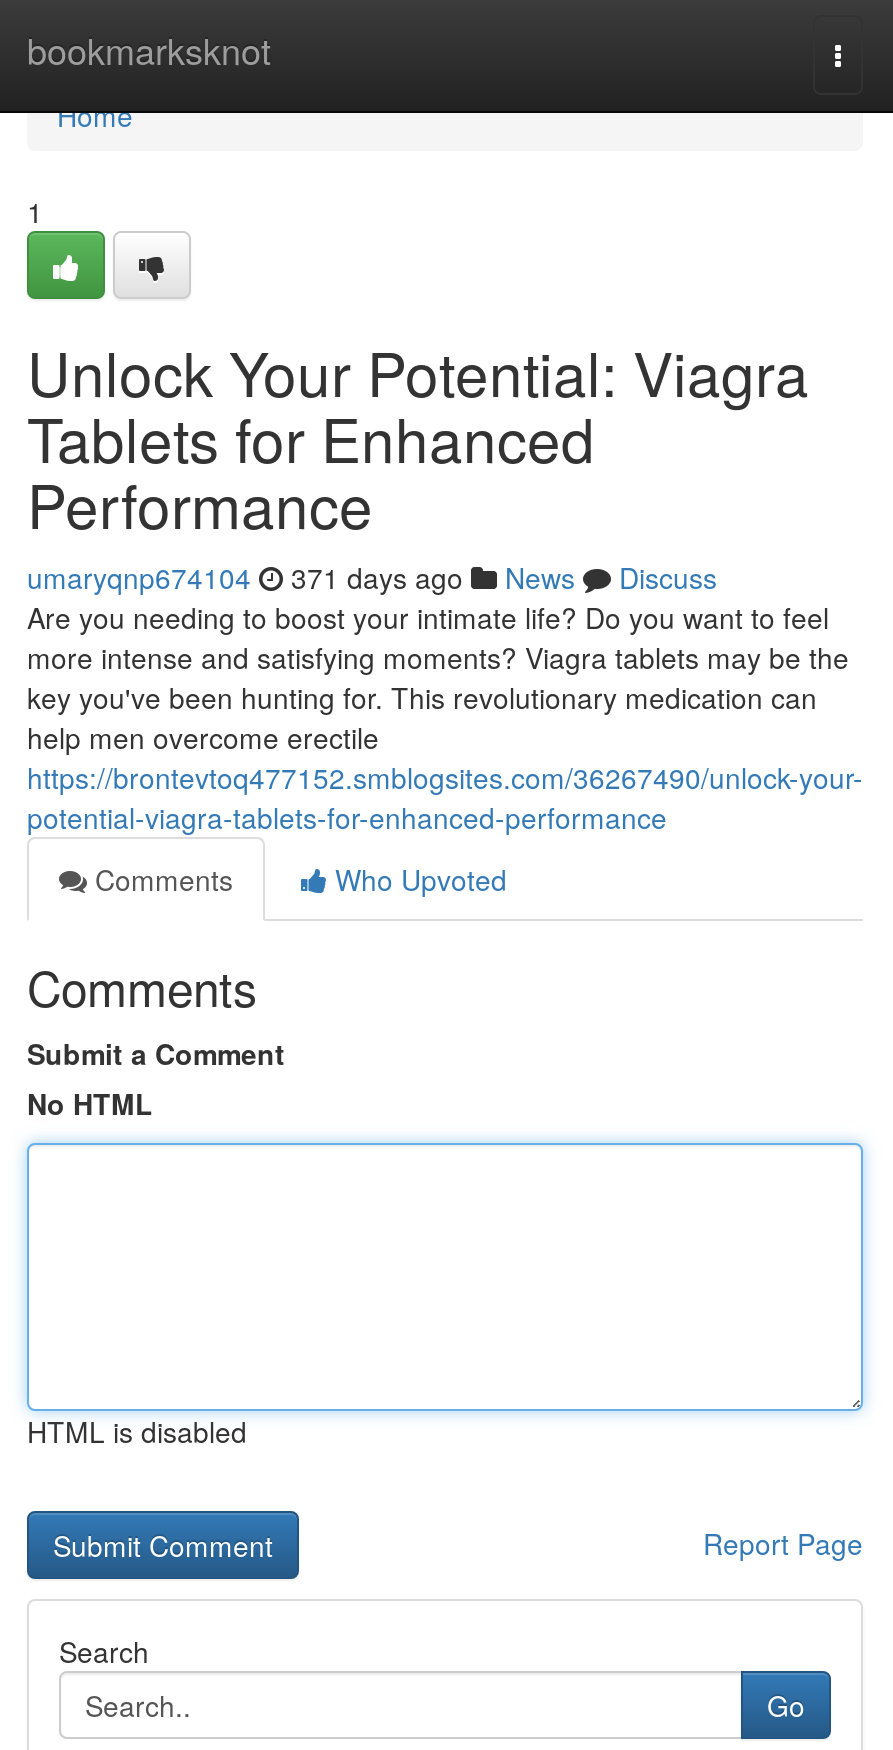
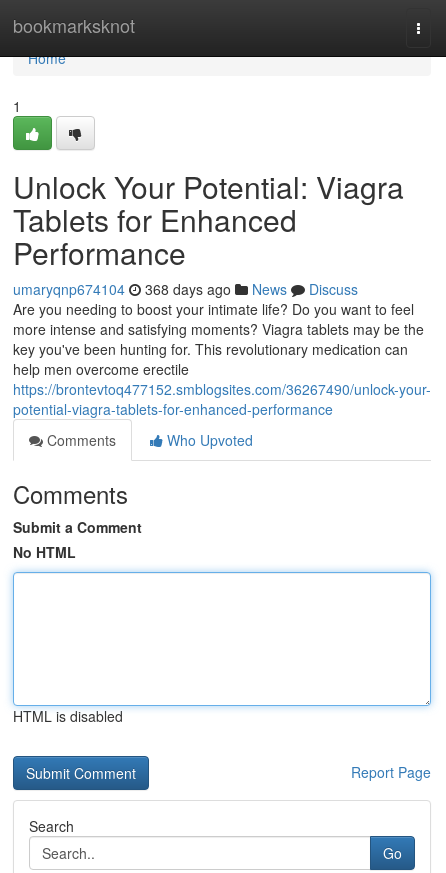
- umaryqnp674104 371 days ago News Discuss
+ umaryqnp674104 368 days ago News Discuss
